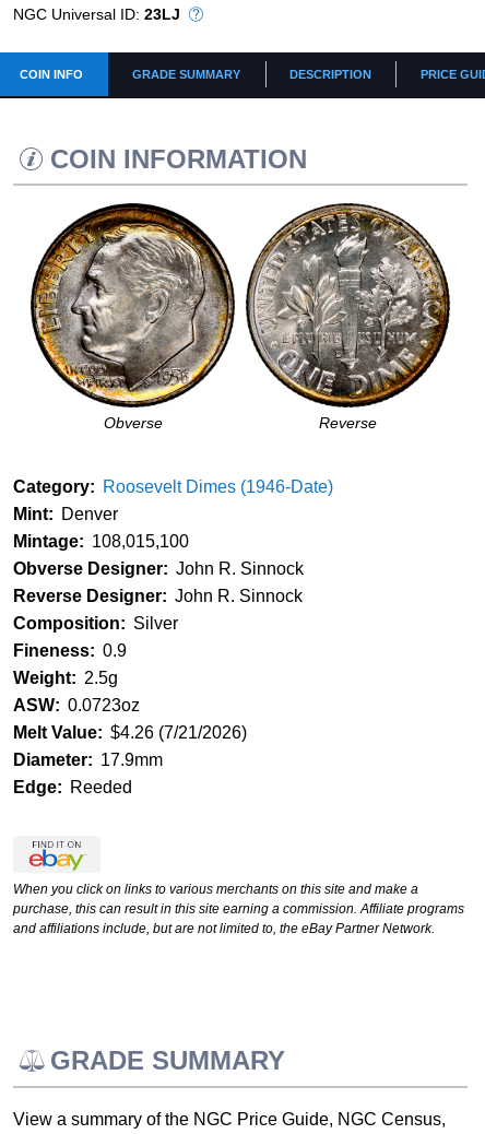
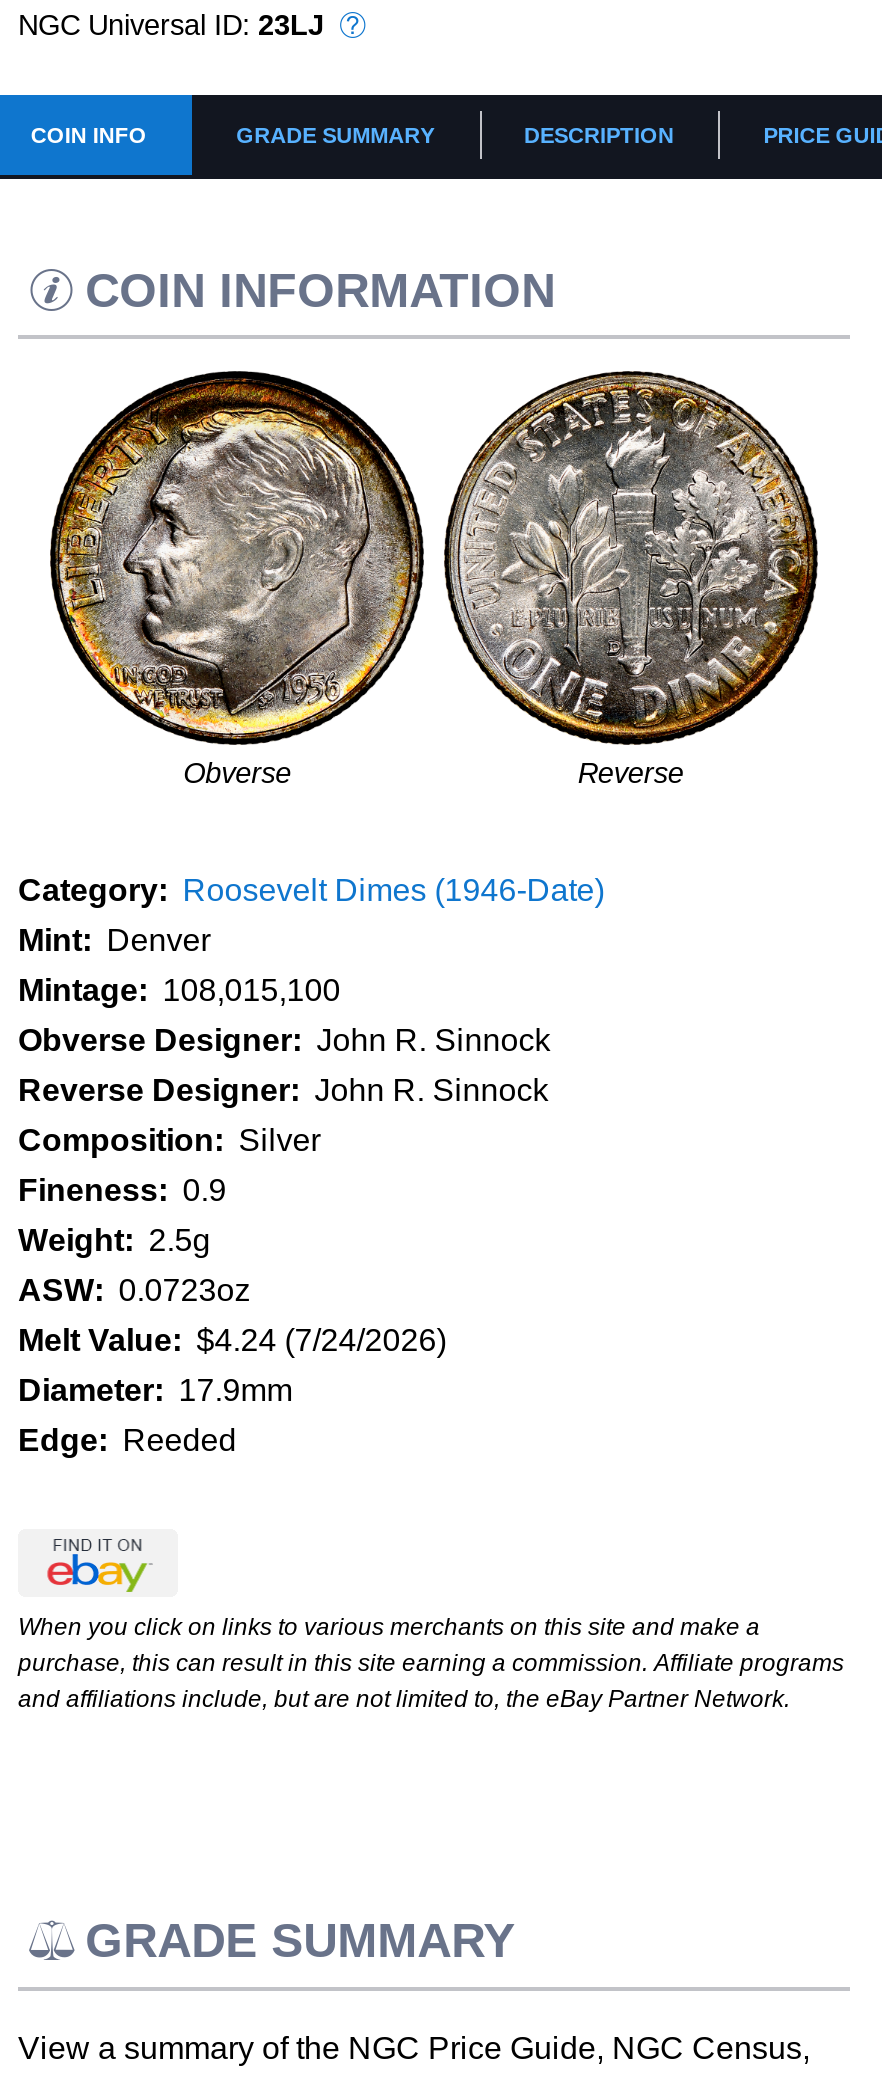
- Melt Value: $4.26 (7/21/2026)
+ Melt Value: $4.24 (7/24/2026)
